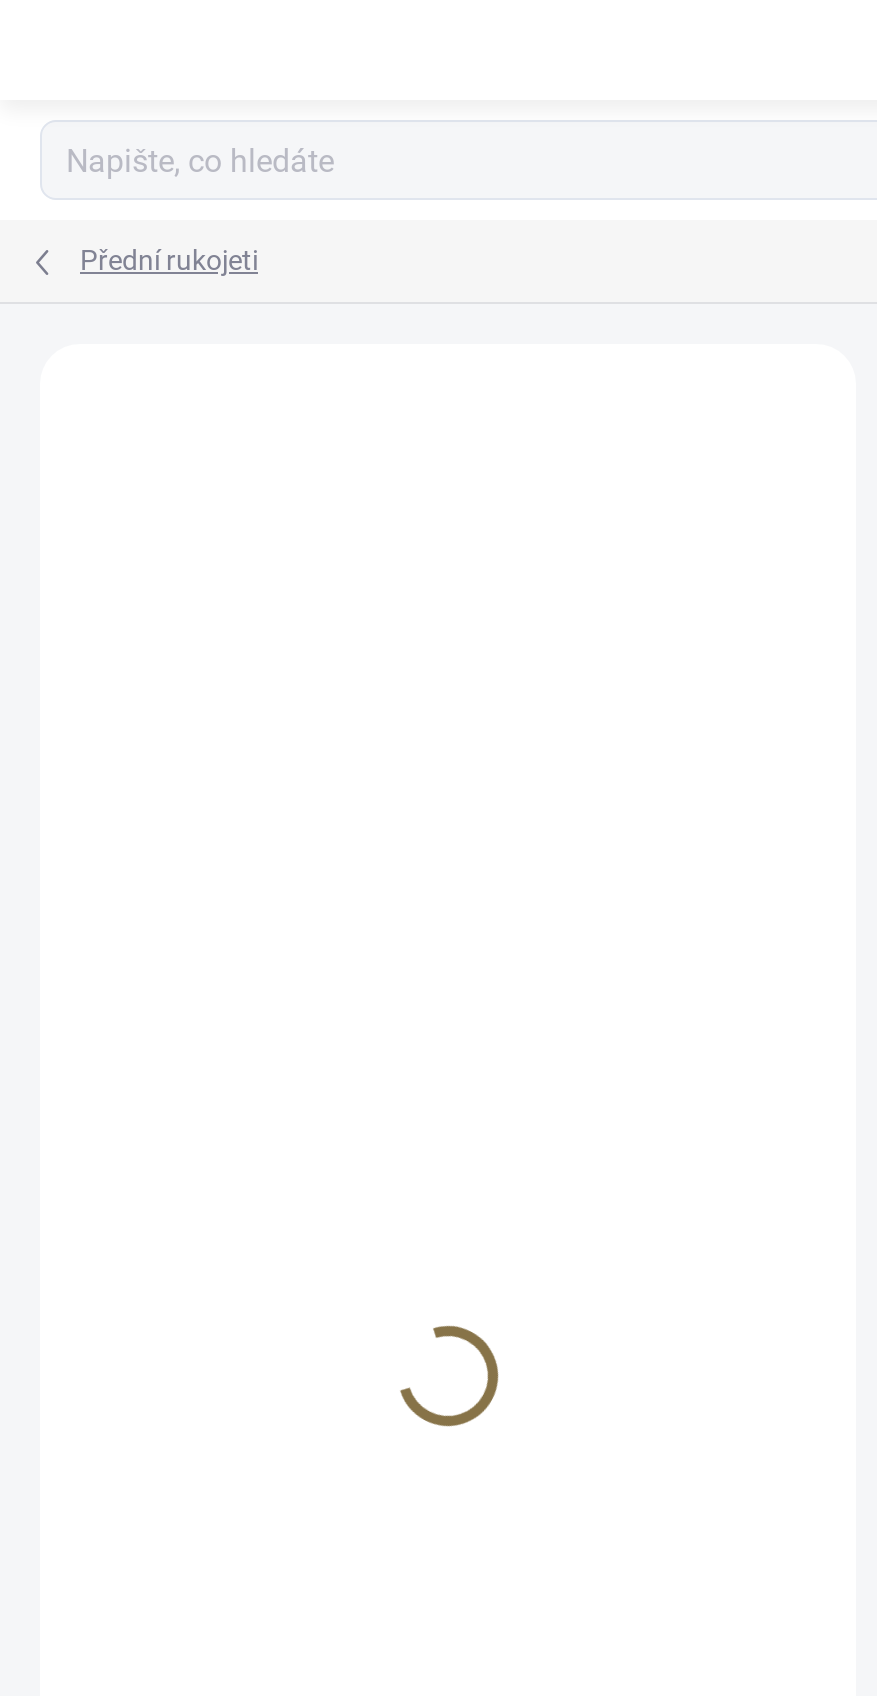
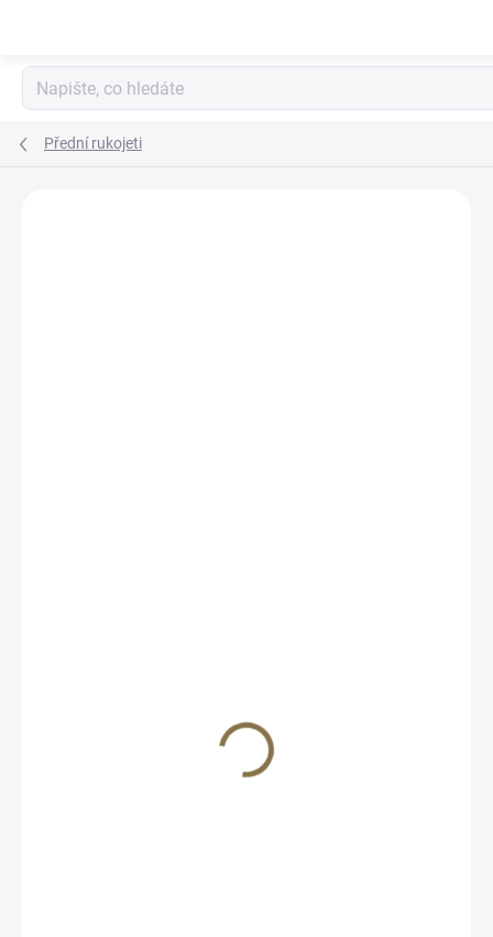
- [image]
+ [image]
